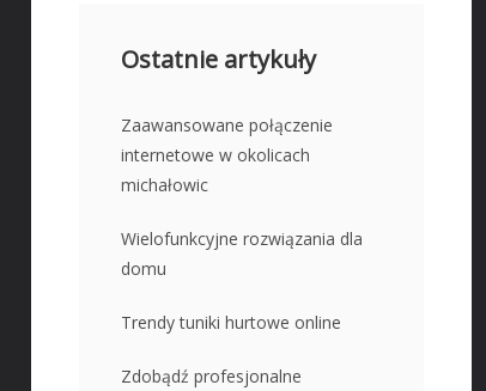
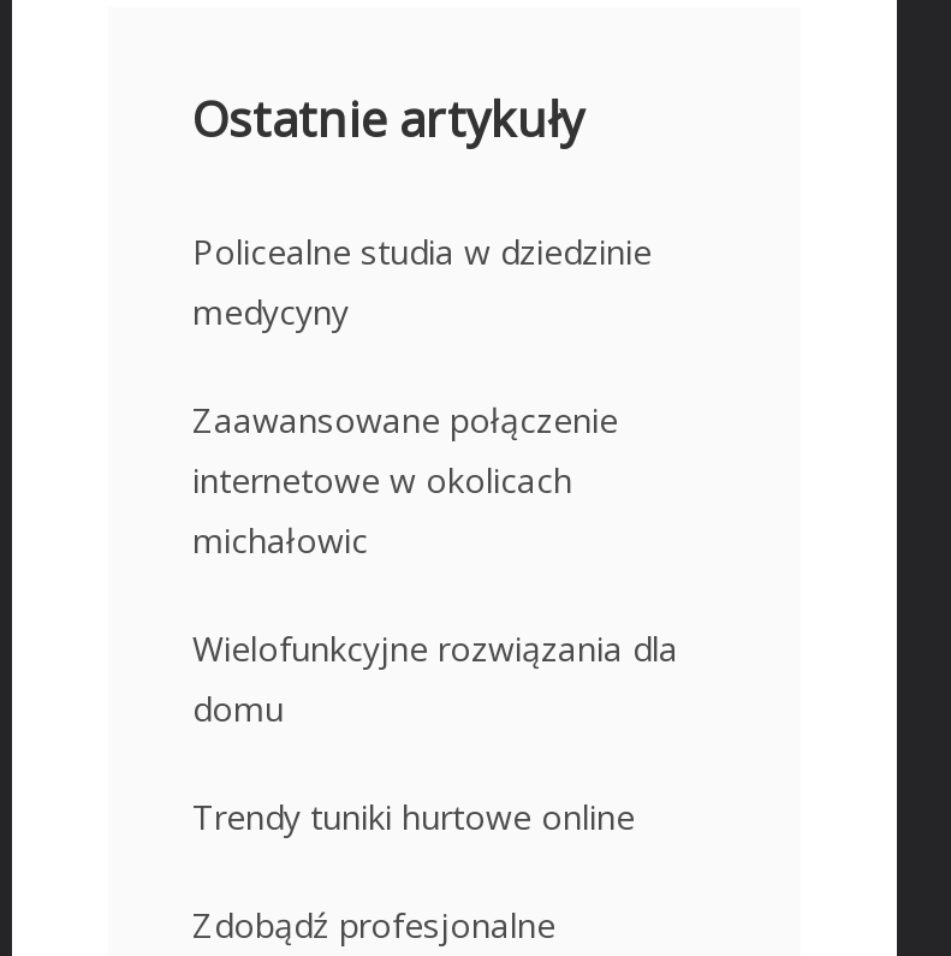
+ Policealne studia w dziedzinie
+ medycyny
